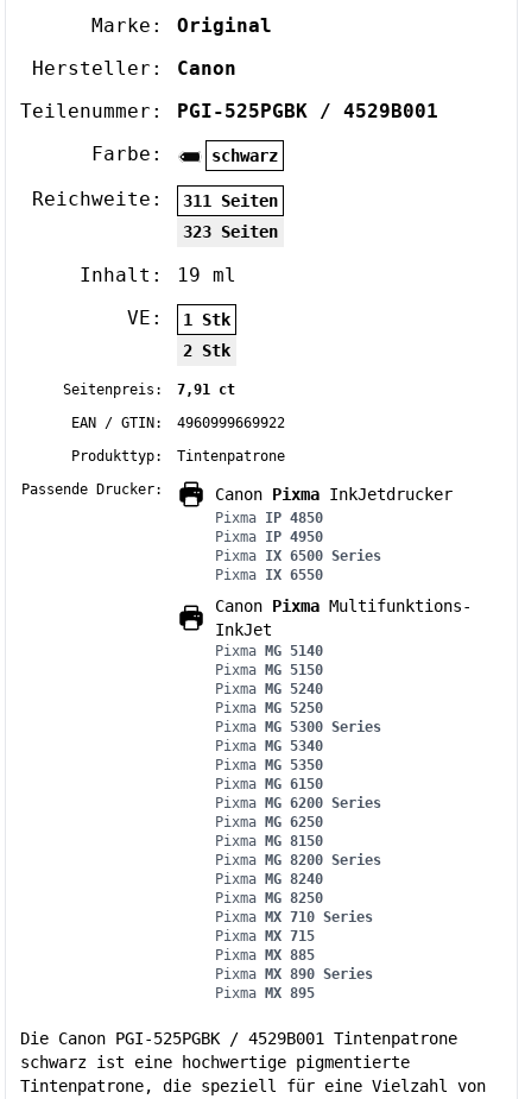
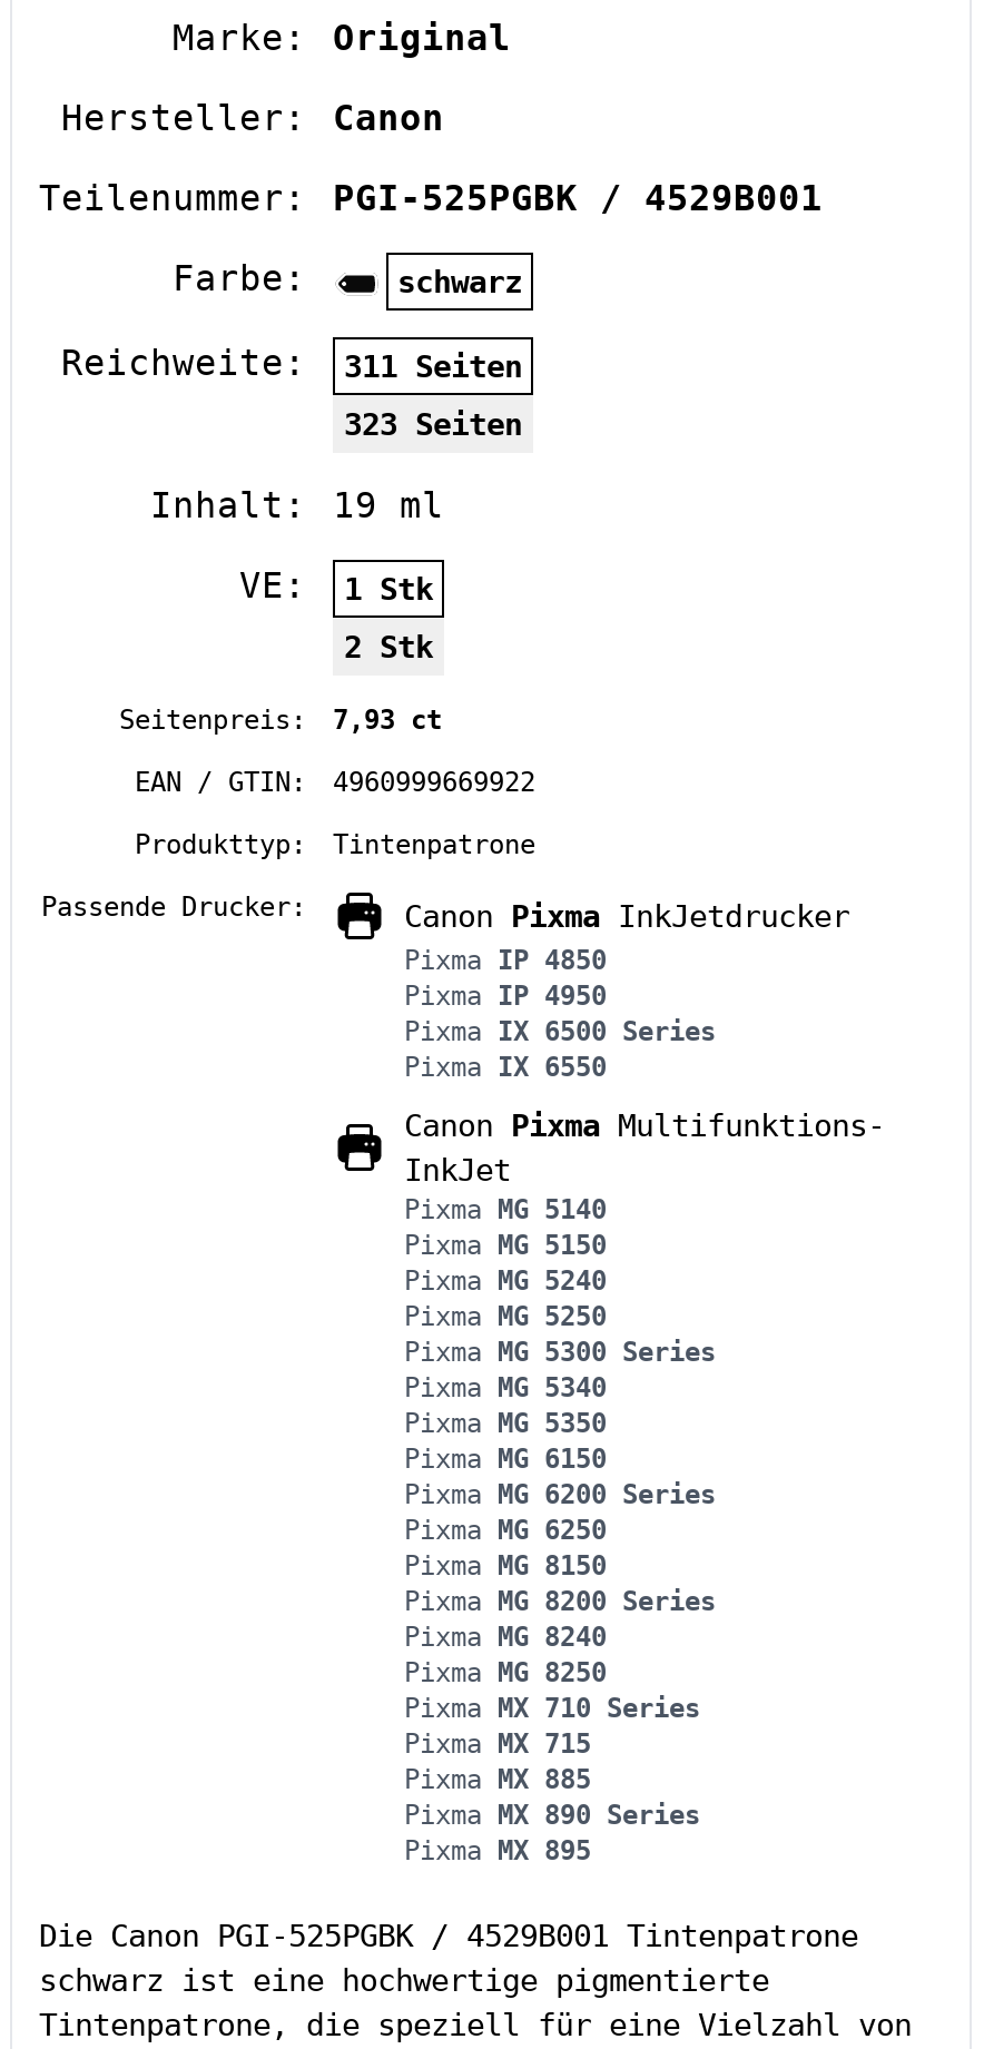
- Seitenpreis: 7,91 ct
+ Seitenpreis: 7,93 ct
